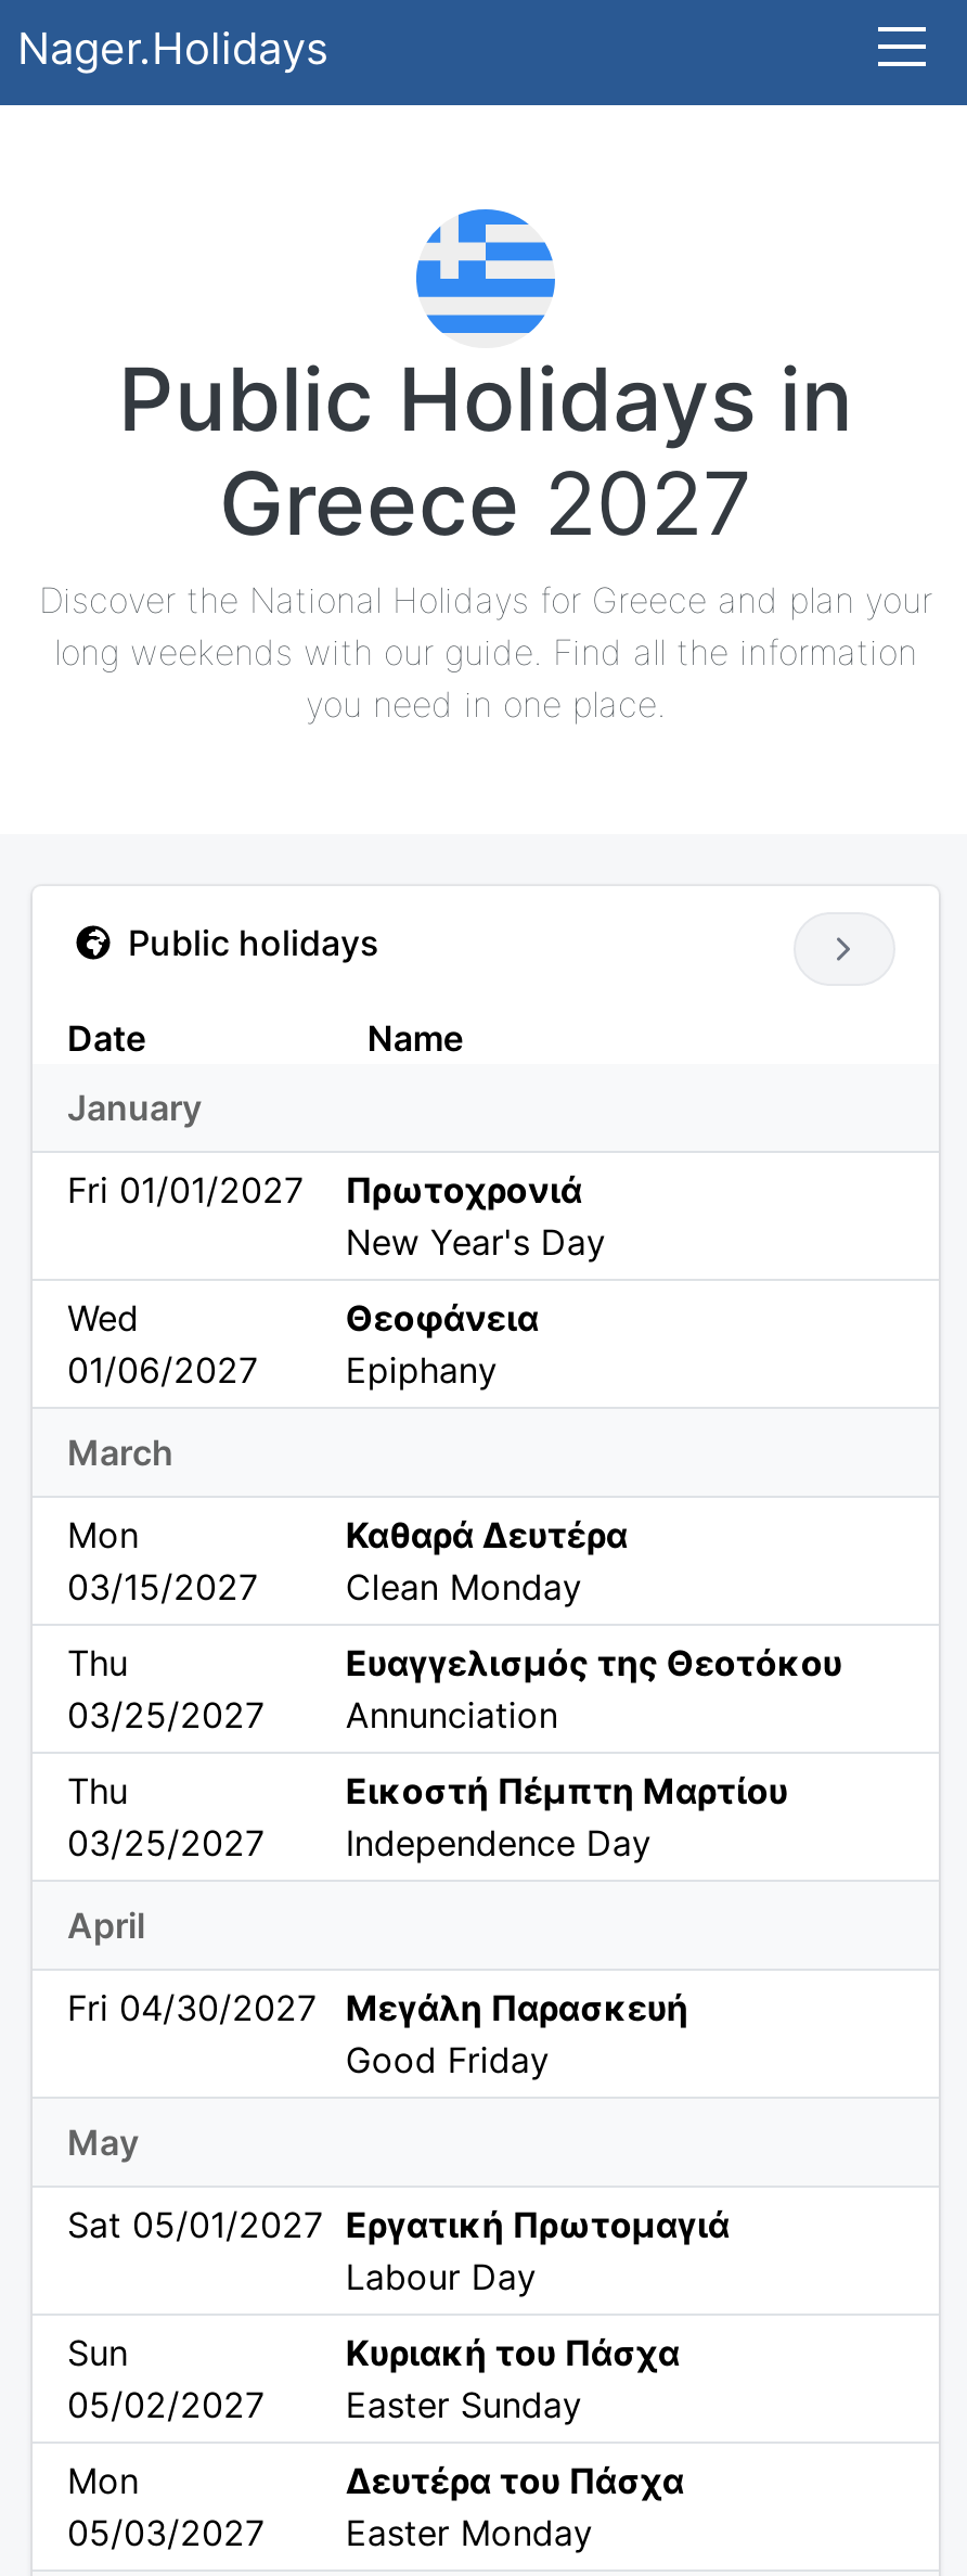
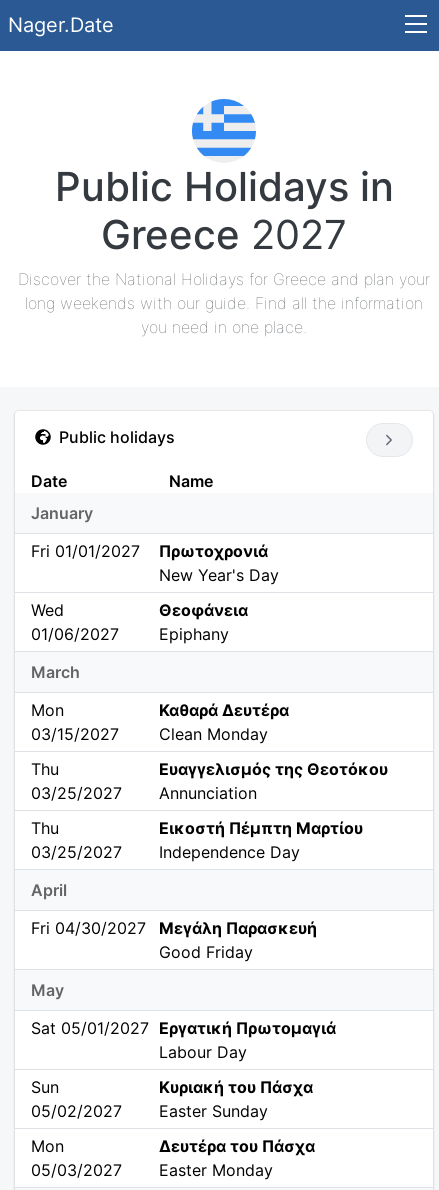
- Nager.Holidays
+ Nager.Date
